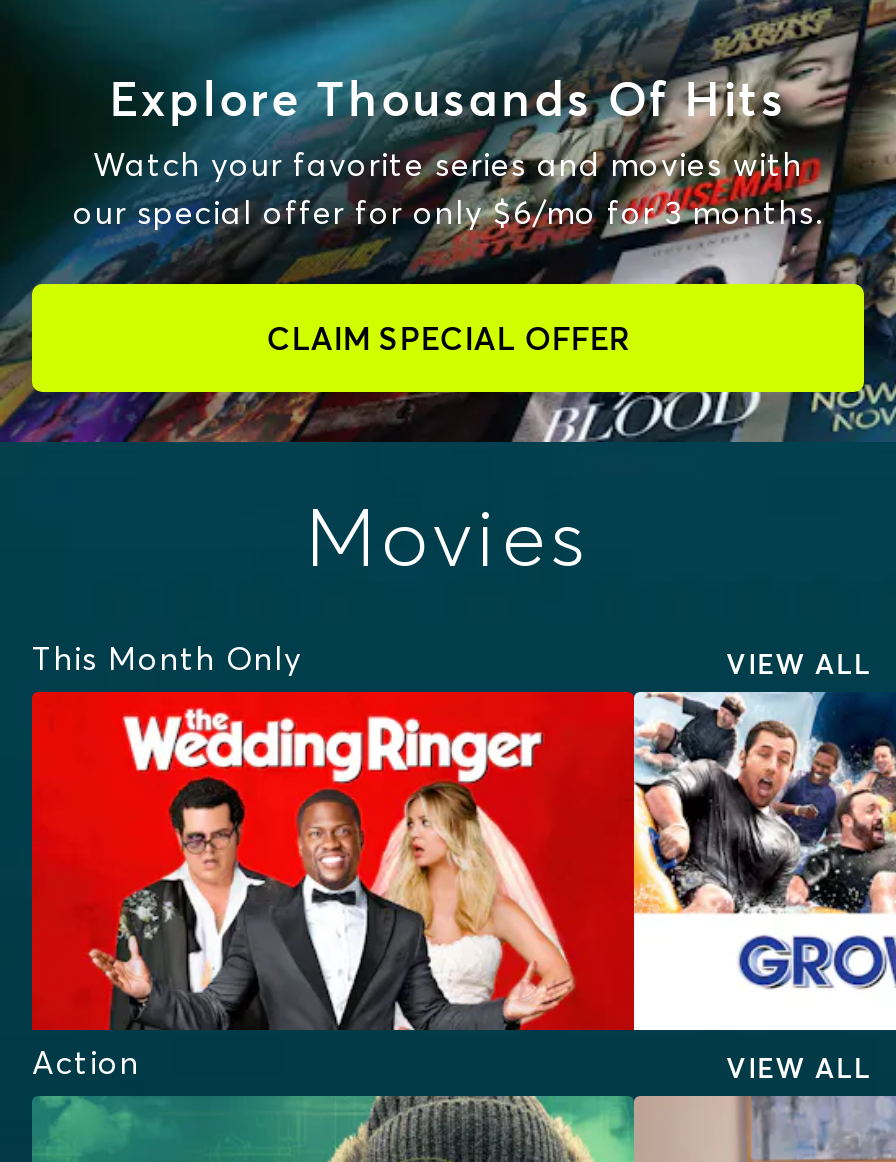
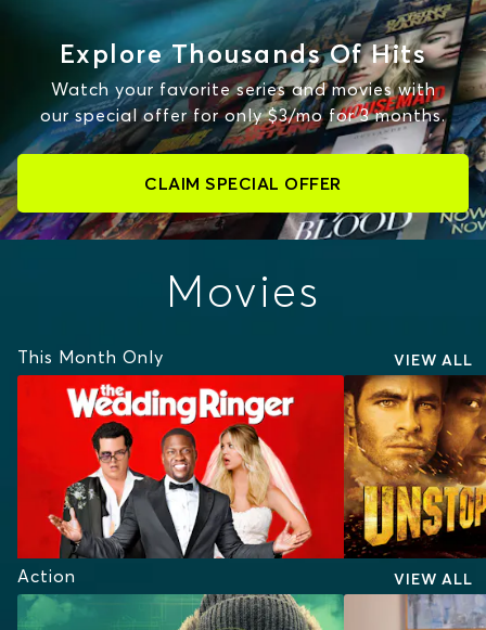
- our special offer for only $6/mo for 3 months.
+ our special offer for only $3/mo for 3 months.

- [image]
+ [image]
